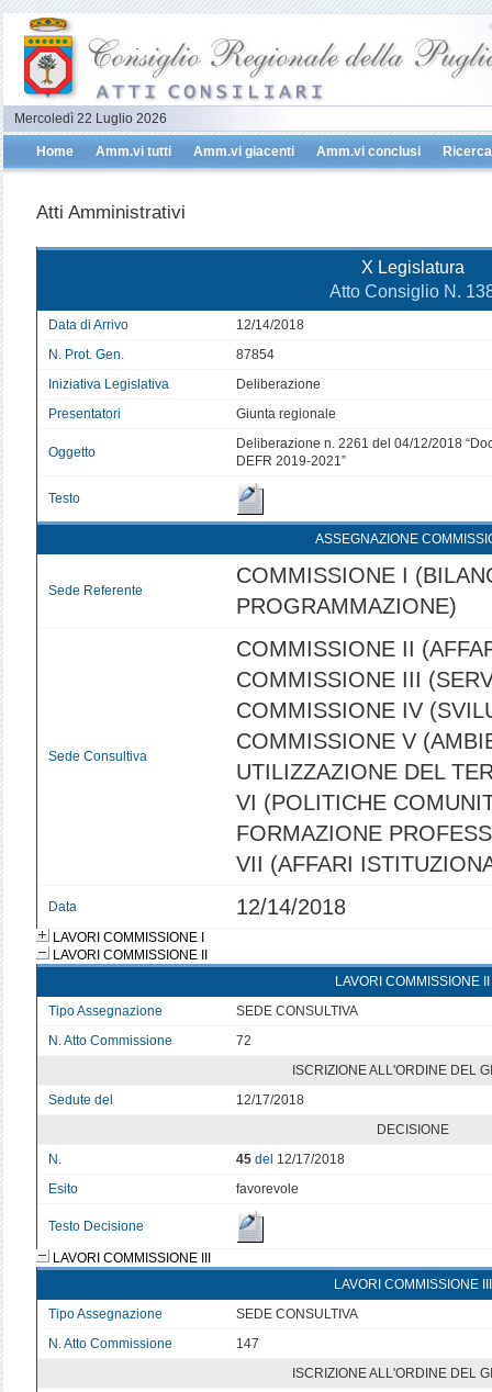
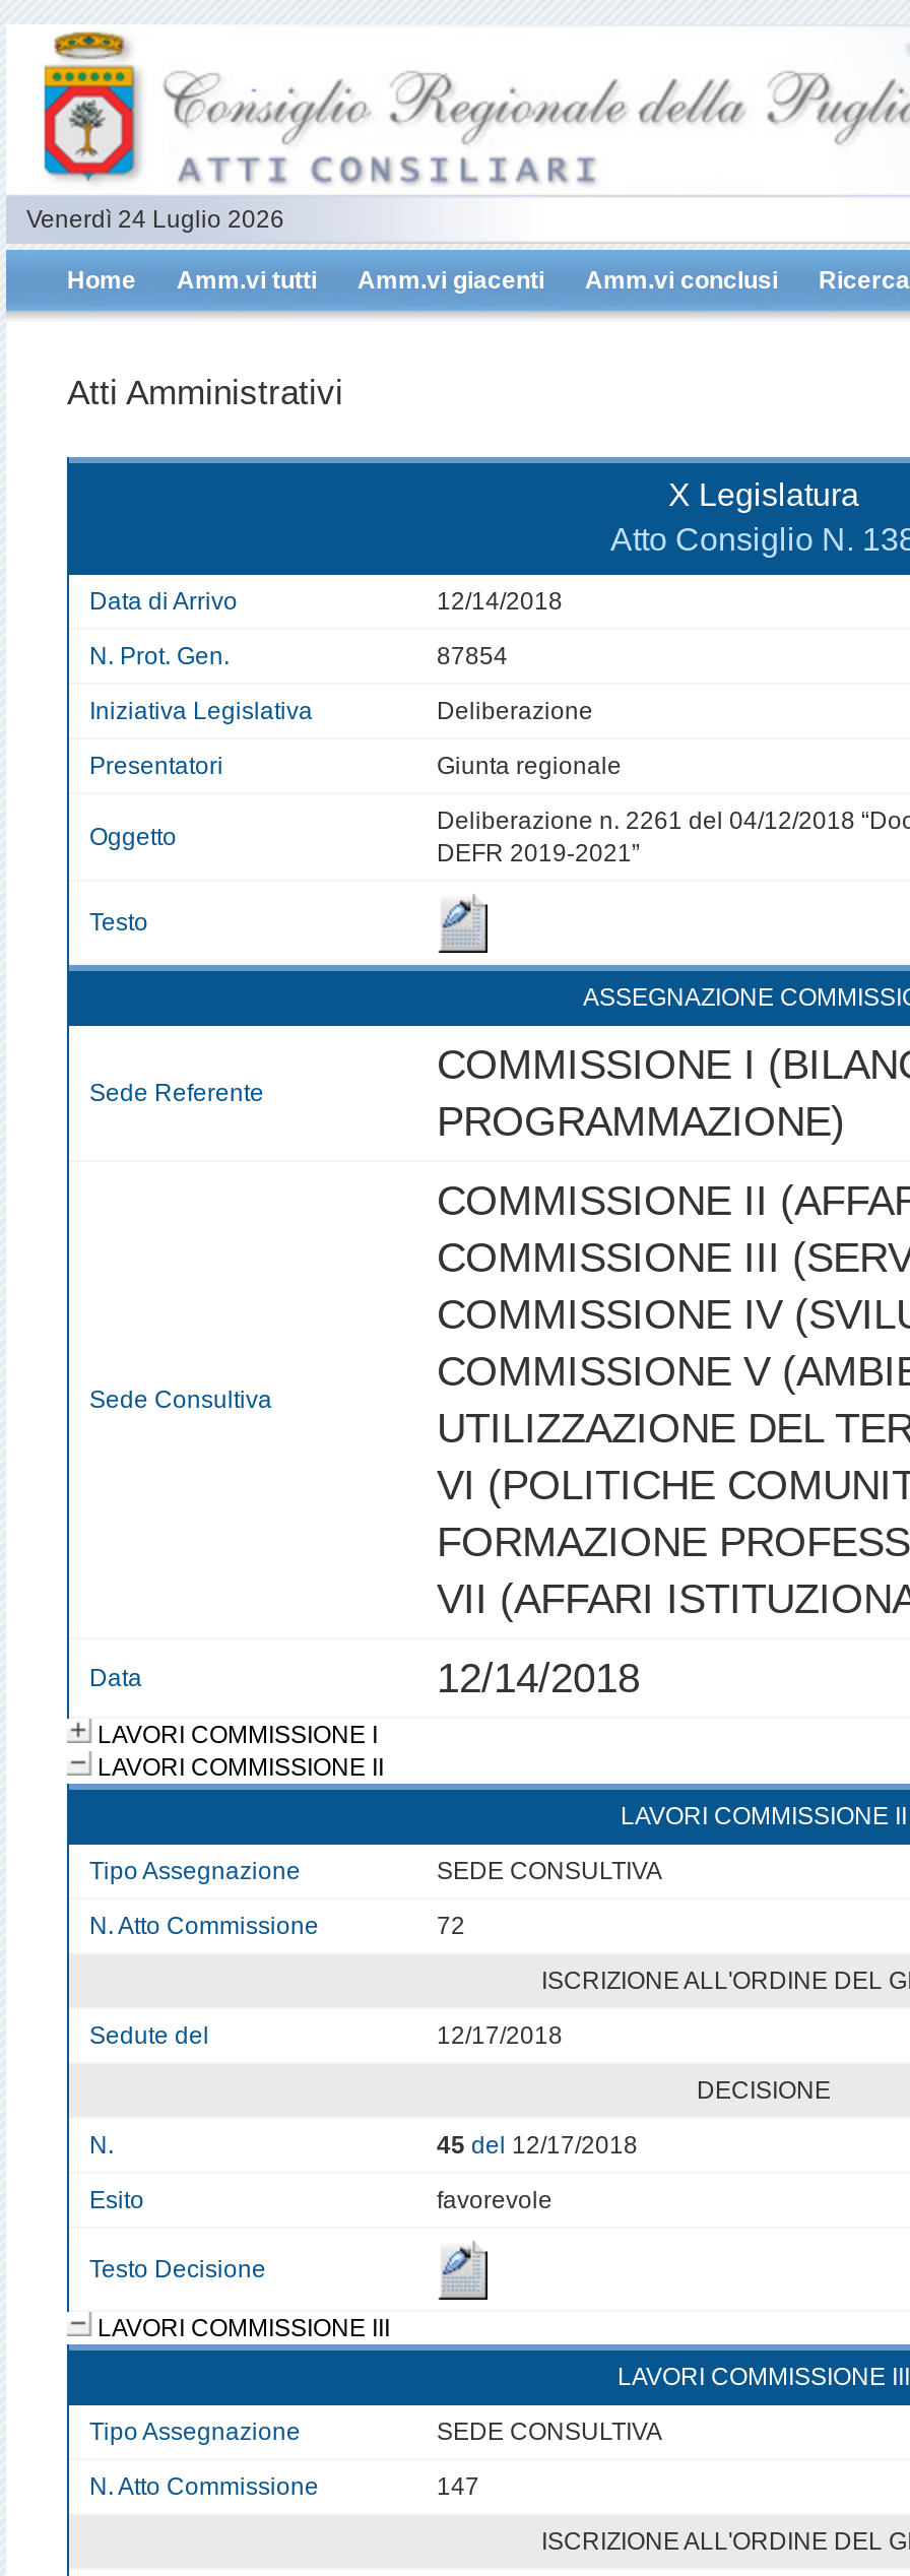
- Mercoledì 22 Luglio 2026
+ Venerdì 24 Luglio 2026
